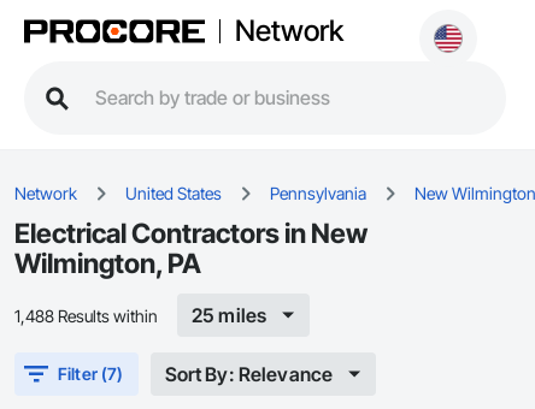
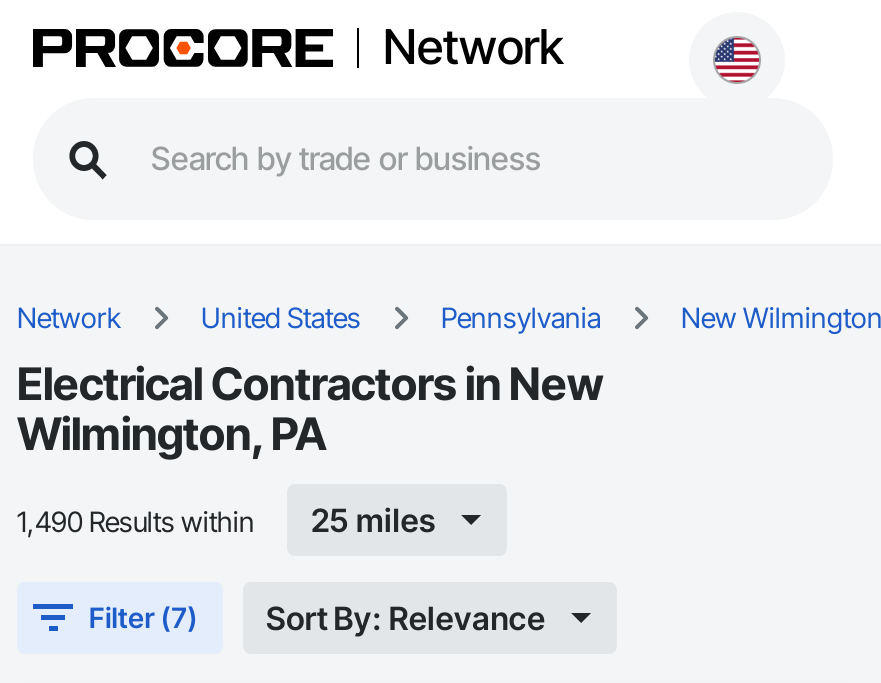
- 1,488 Results within
+ 1,490 Results within
